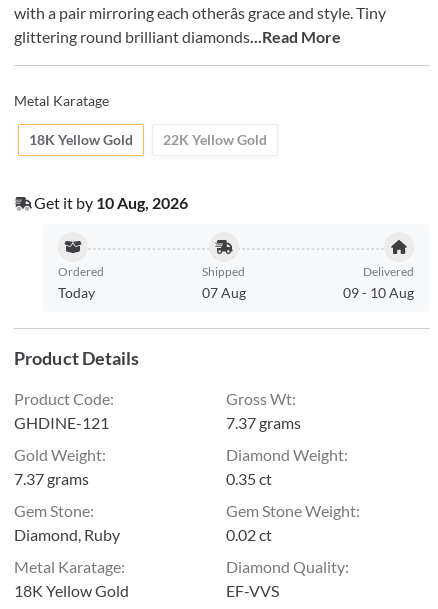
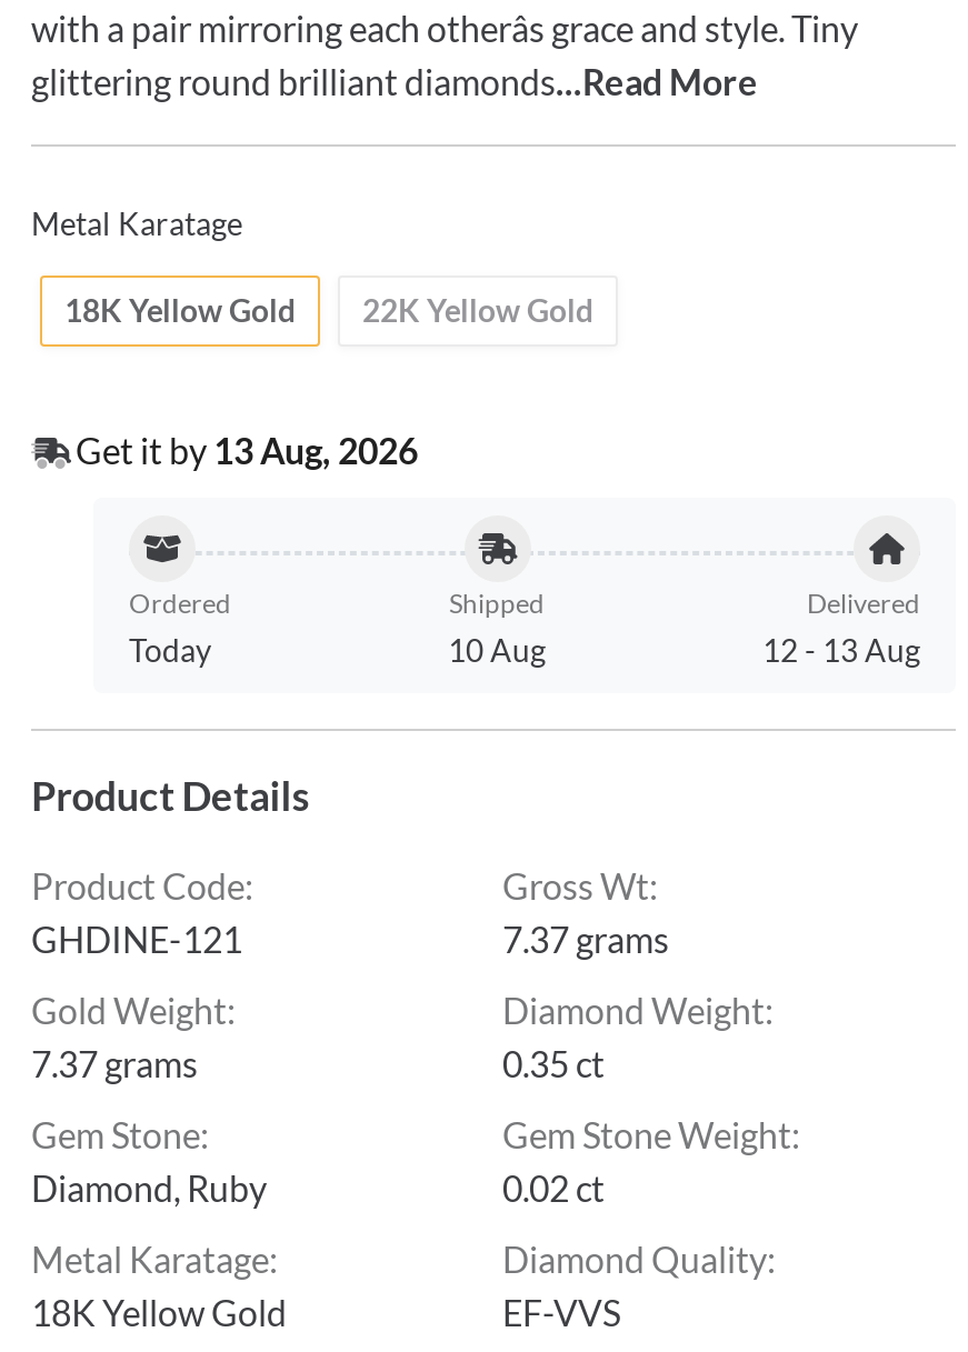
- Get it by 10 Aug, 2026
+ Get it by 13 Aug, 2026

- 07 Aug
+ 10 Aug

- 09 - 10 Aug
+ 12 - 13 Aug
